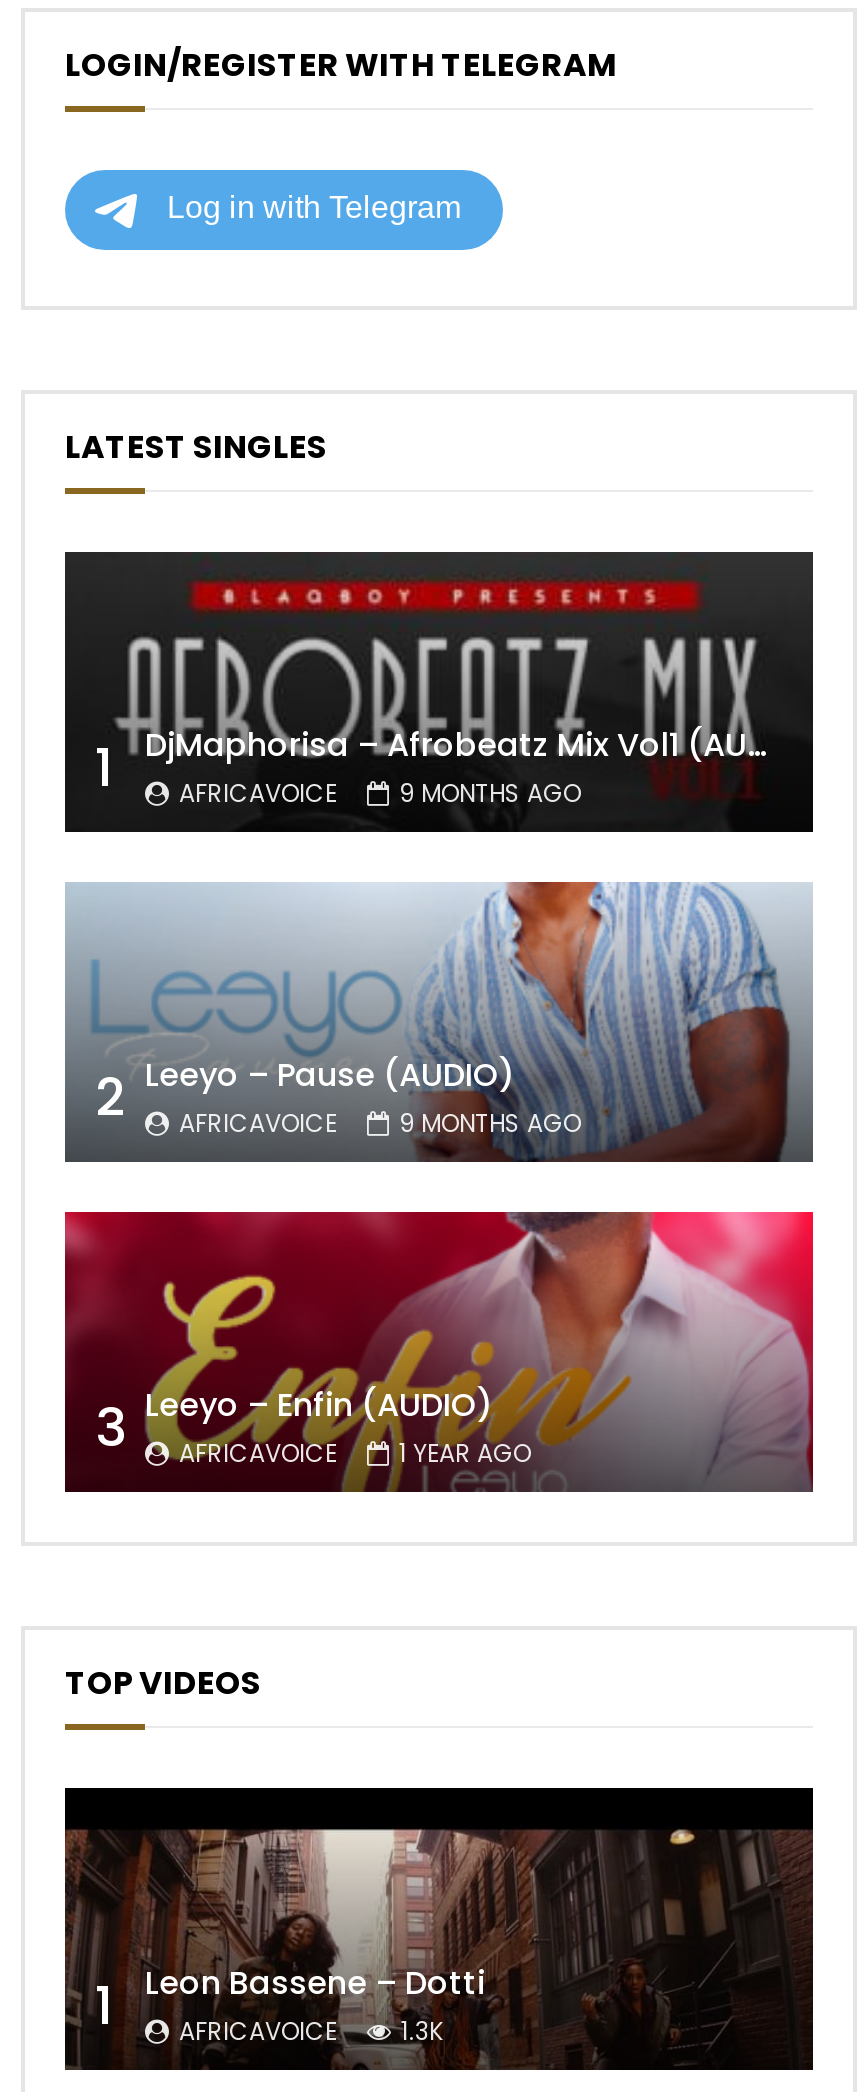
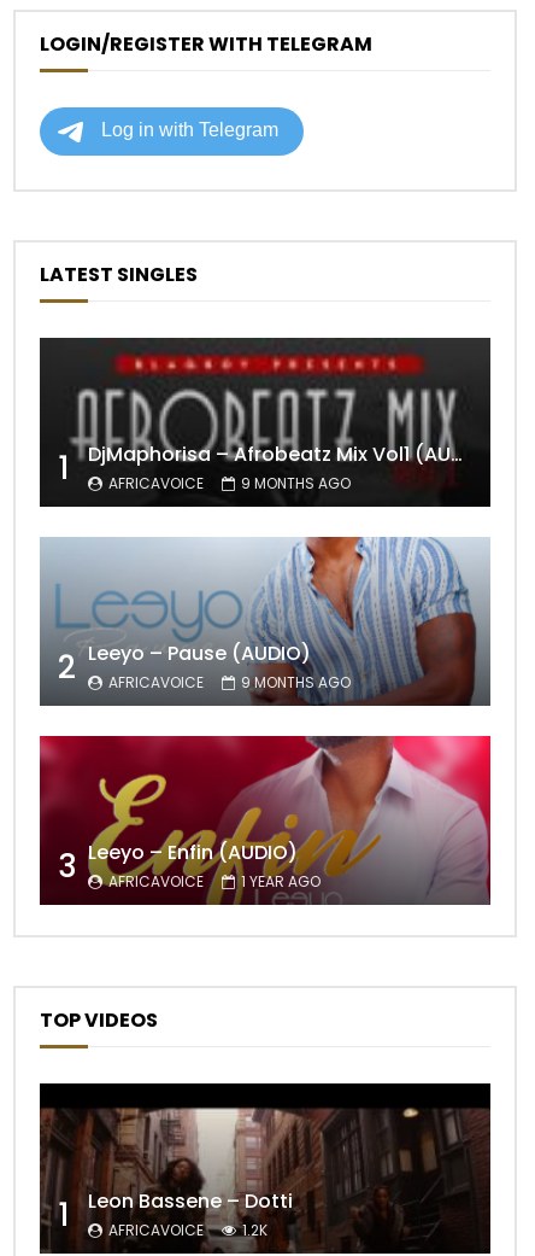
- 1 Leon Bassene – Dotti AFRICAVOICE 1.3K
+ 1 Leon Bassene – Dotti AFRICAVOICE 1.2K
